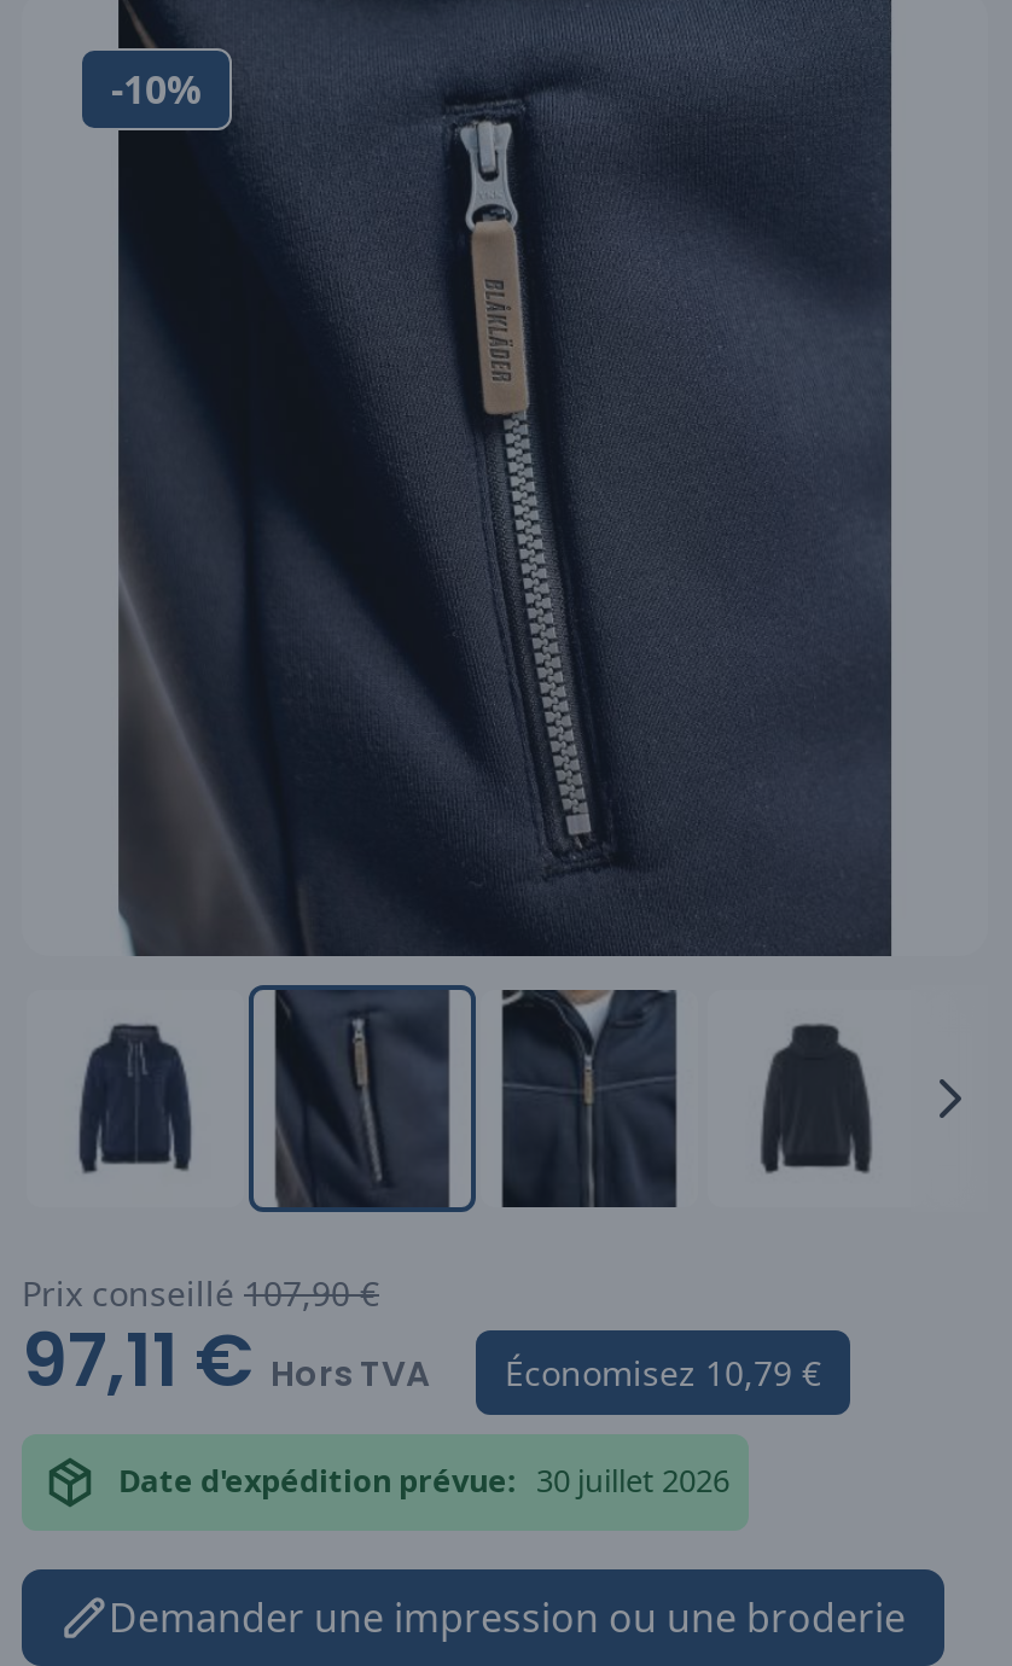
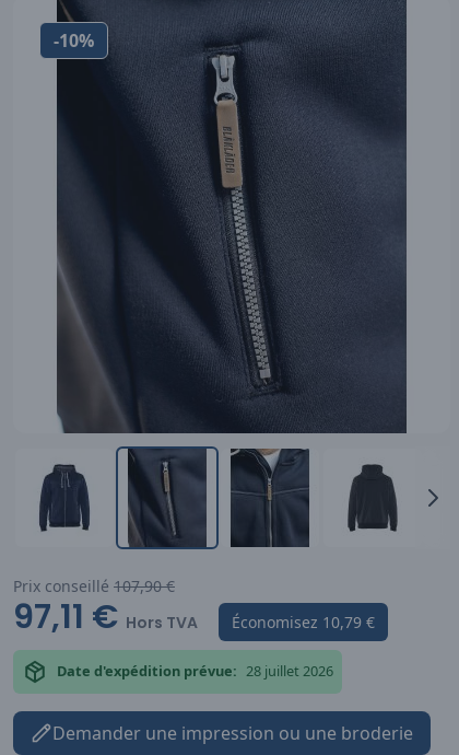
- Date d'expédition prévue: 30 juillet 2026
+ Date d'expédition prévue: 28 juillet 2026
